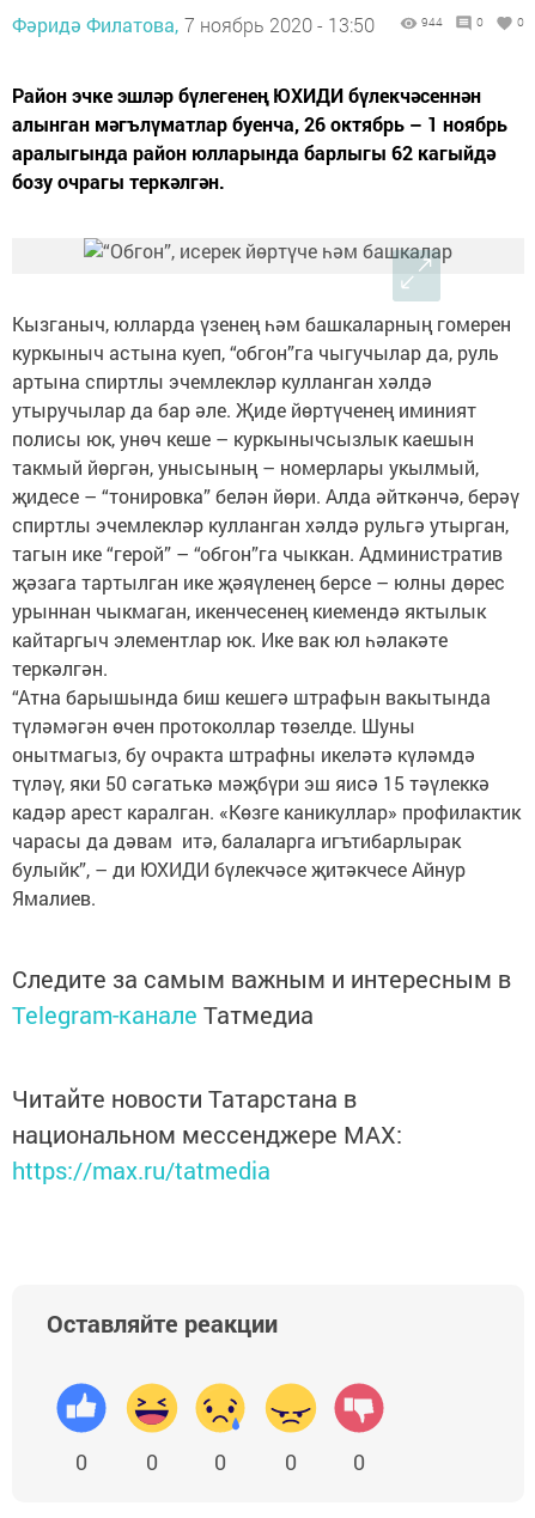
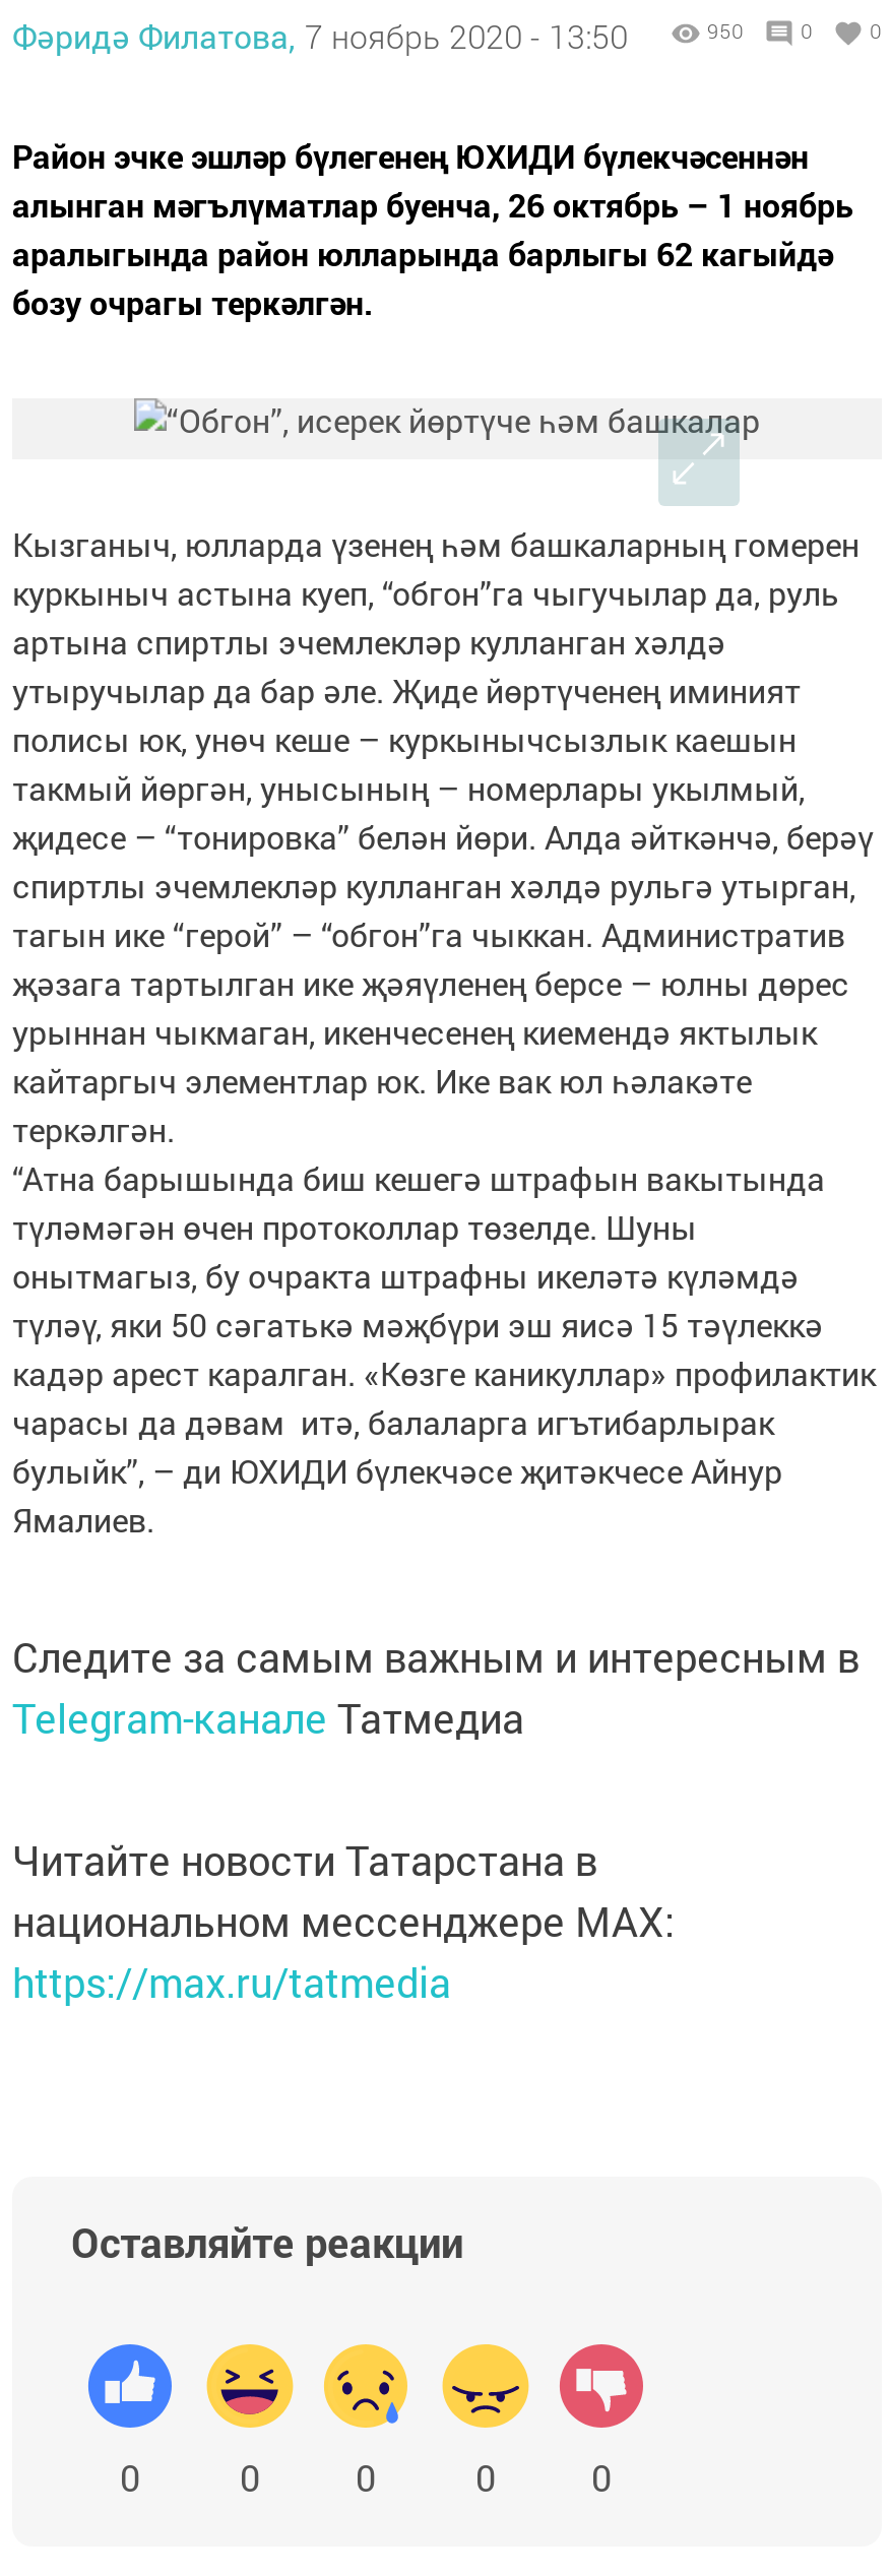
- 944
+ 950
